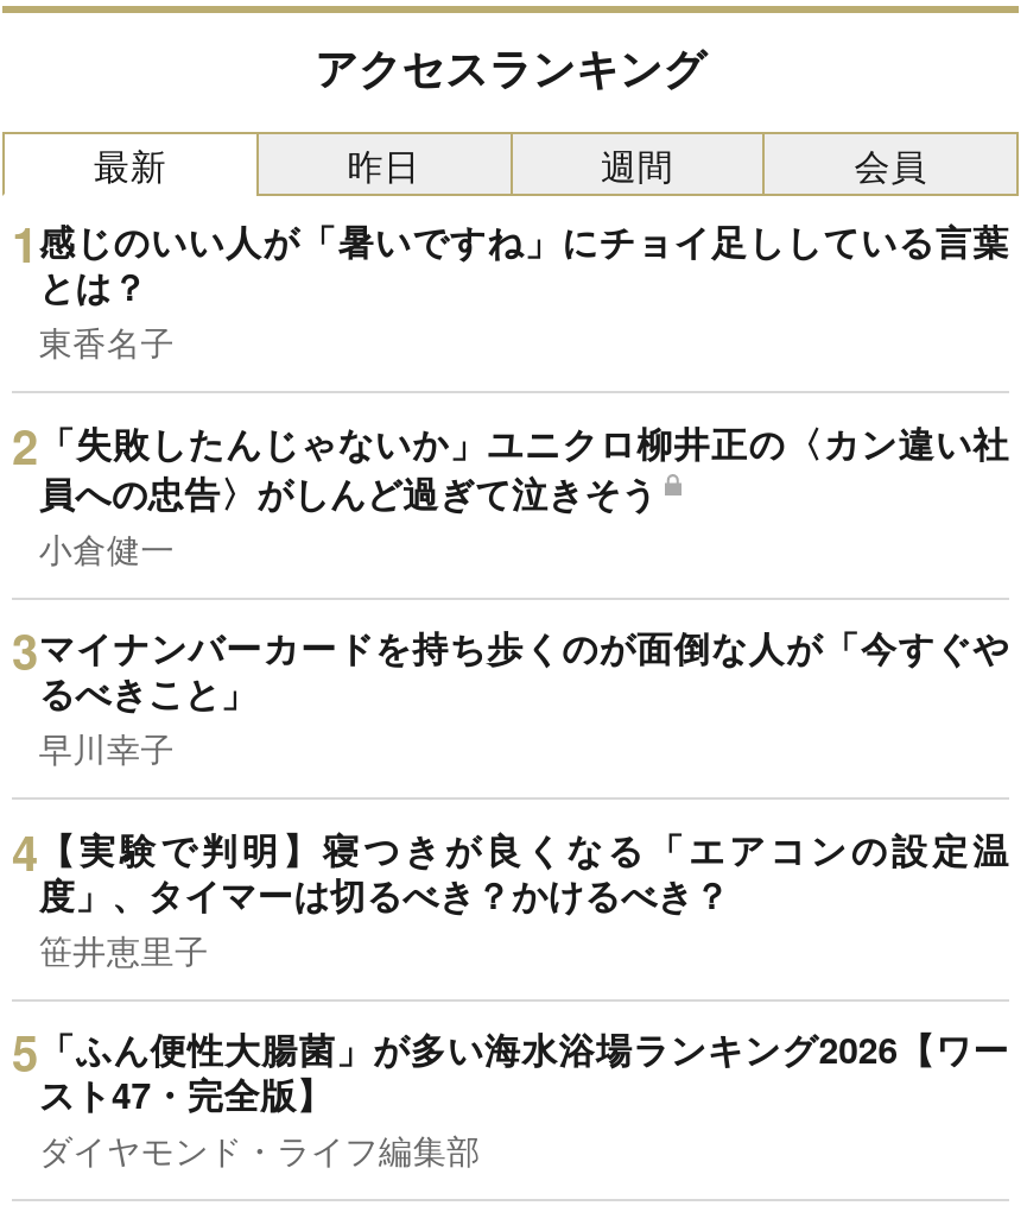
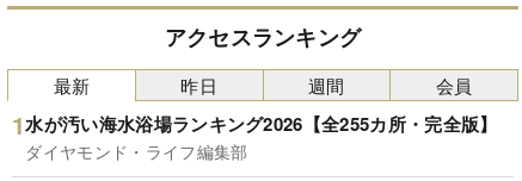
- 感じのいい人が「暑いですね」にチョイ足ししている言葉
- とは？
- 東香名子
- 「失敗したんじゃないか」ユニクロ柳井正の〈カン違い社
- 員への忠告〉がしんど過ぎて泣きそう
- 小倉健一
- マイナンバーカードを持ち歩くのが面倒な人が「今すぐや
- るべきこと」
- 早川幸子
- 【実験で判明】寝つきが良くなる「エアコンの設定温
- 度」、タイマーは切るべき？かけるべき？
- 笹井恵里子
- 「ふん便性大腸菌」が多い海水浴場ランキング2026【ワー
- スト47・完全版】
+ 水が汚い海水浴場ランキング2026【全255カ所・完全版】
